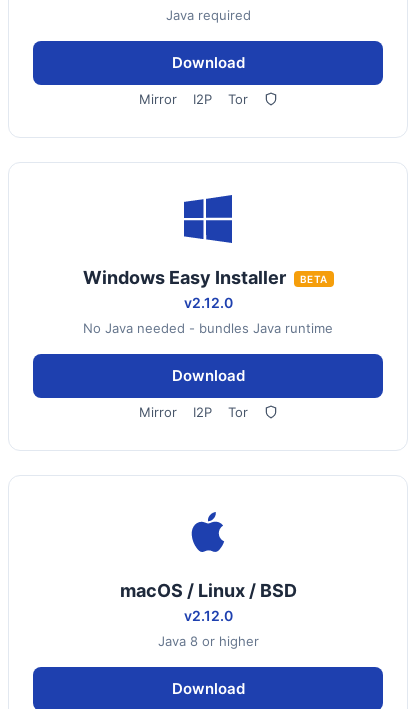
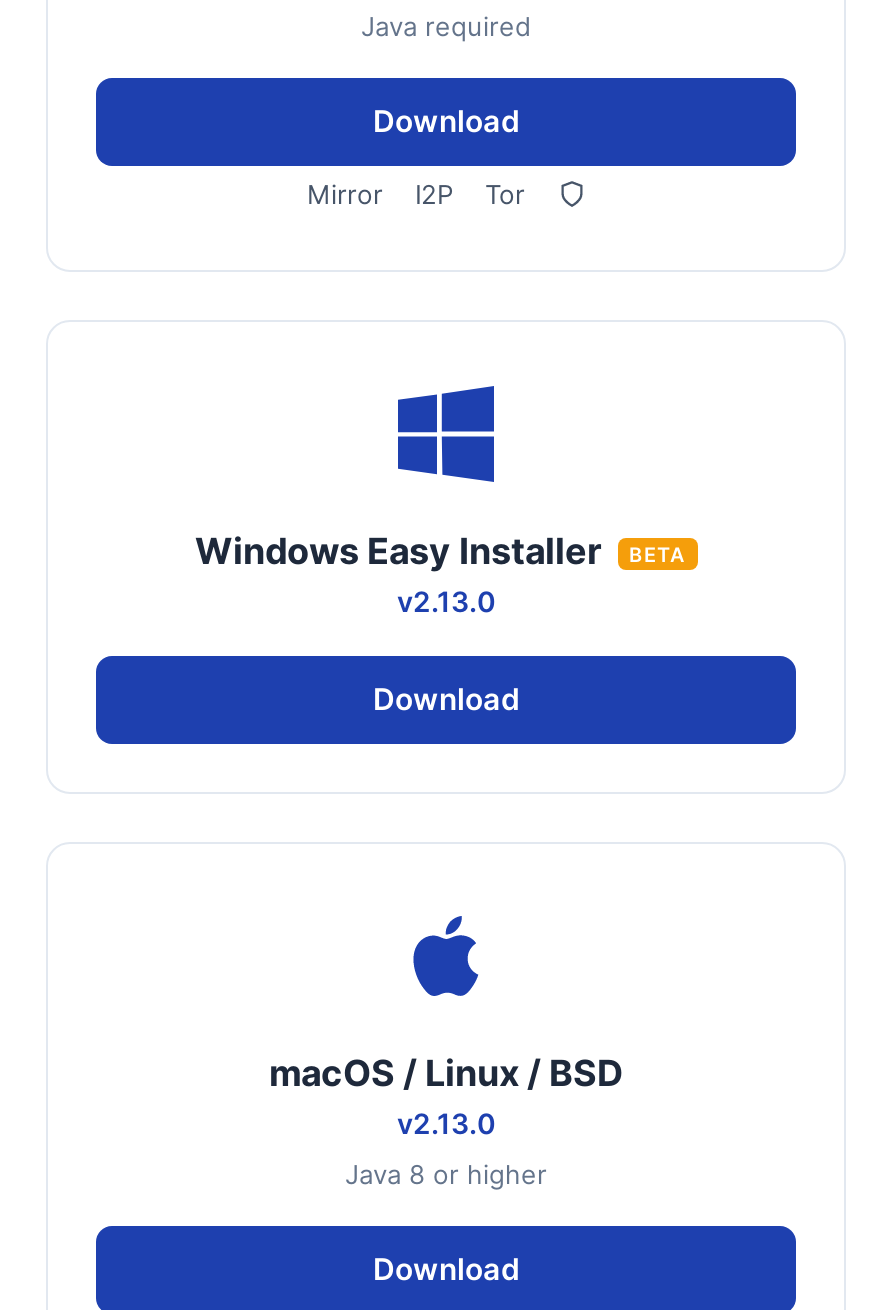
- v2.12.0
- No Java needed - bundles Java runtime
+ v2.13.0

- Mirror
- I2P
- Tor

- v2.12.0
+ v2.13.0
